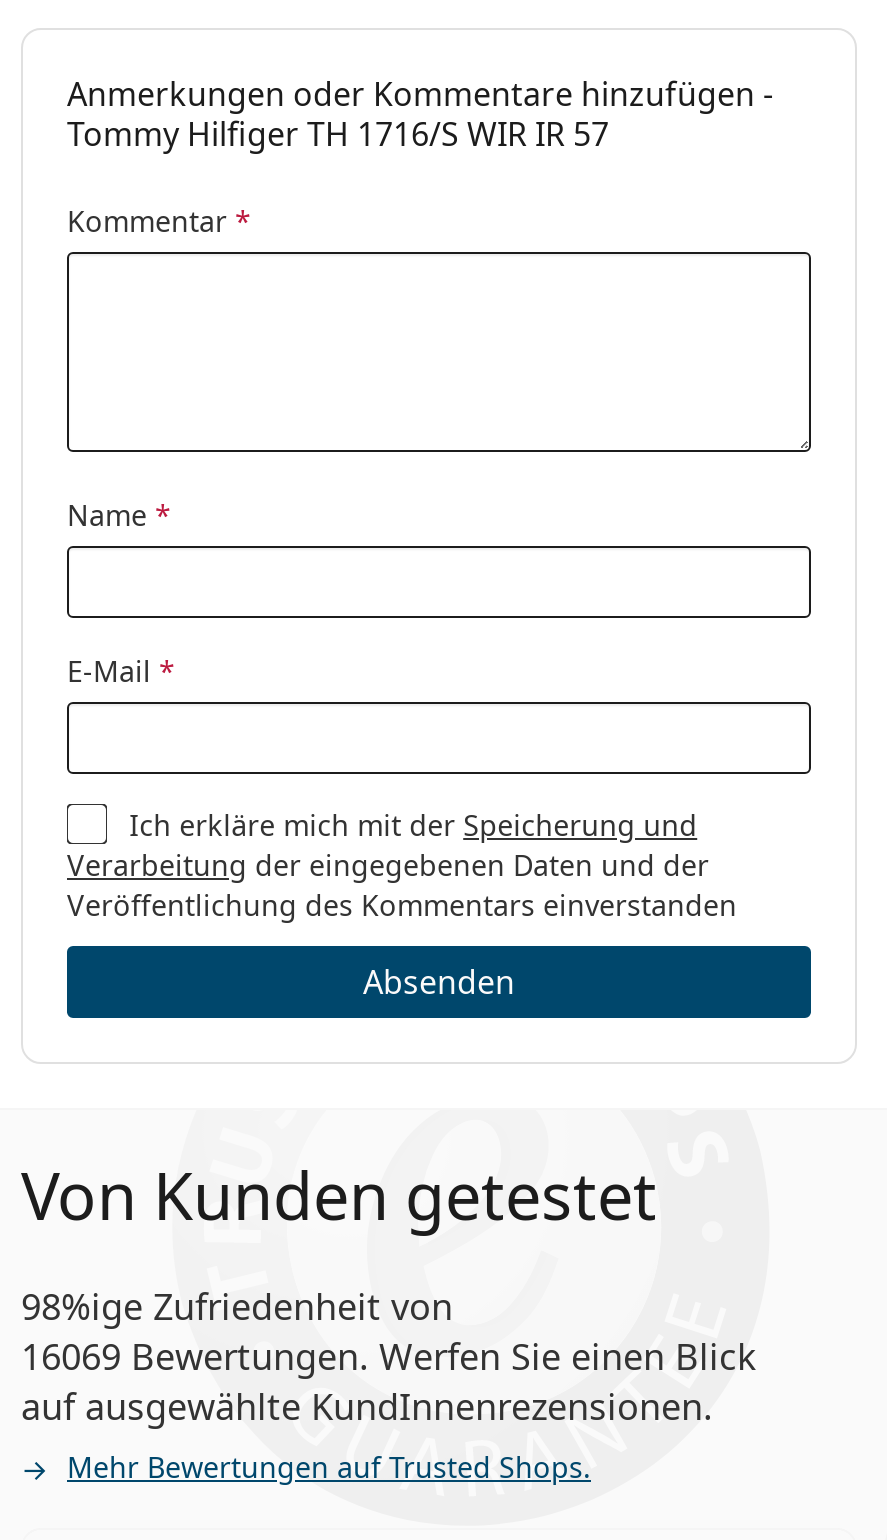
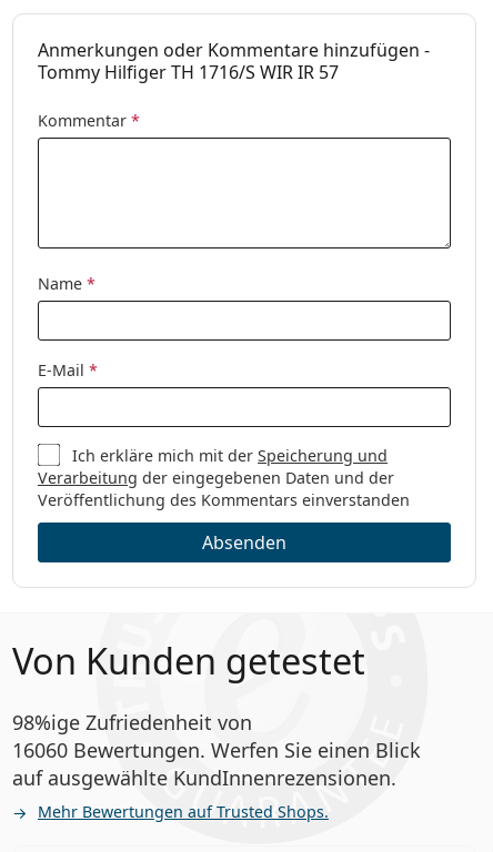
- 16069 Bewertungen. Werfen Sie einen Blick
+ 16060 Bewertungen. Werfen Sie einen Blick
